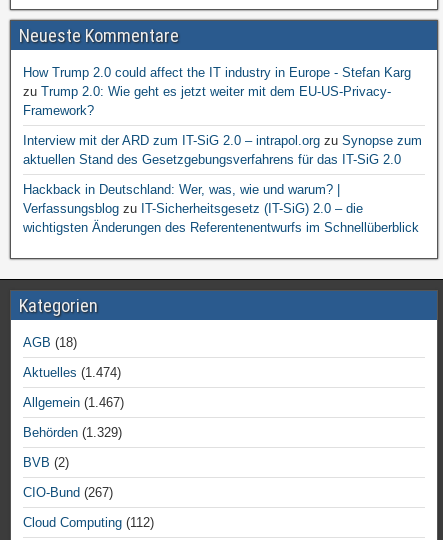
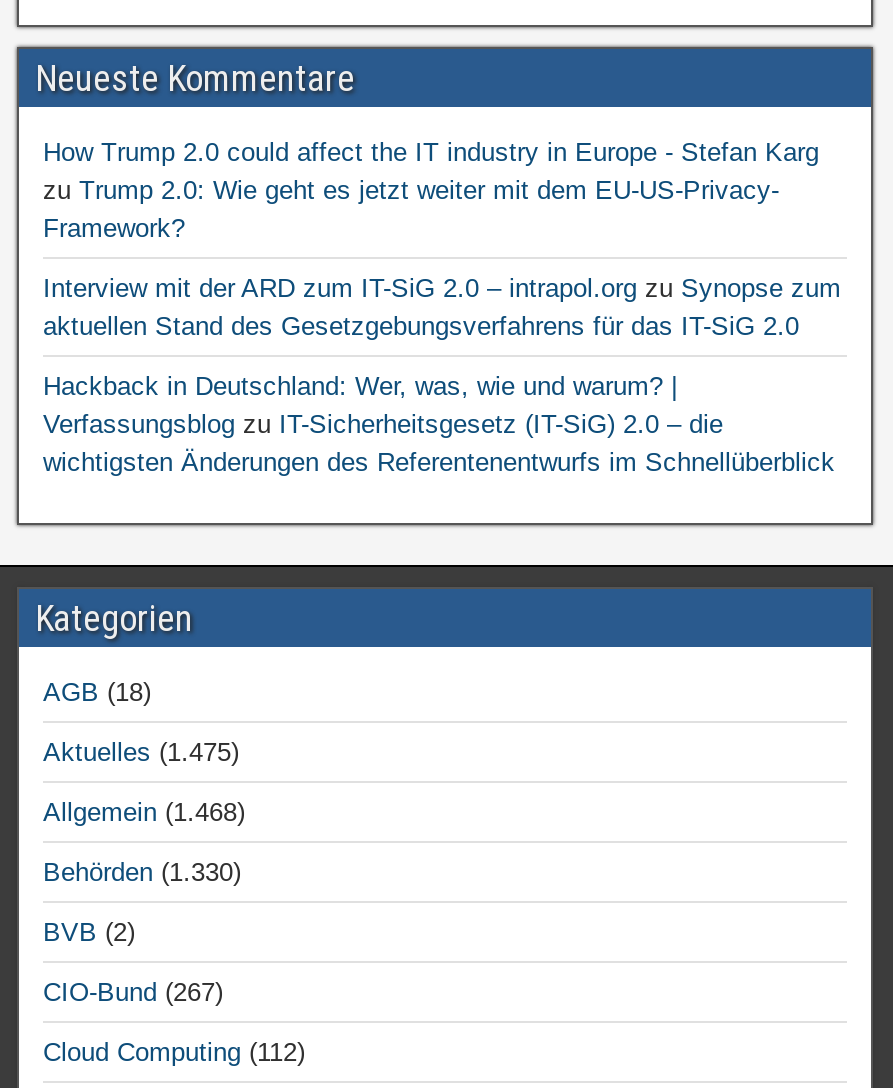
- Aktuelles (1.474)
+ Aktuelles (1.475)

- Allgemein (1.467)
+ Allgemein (1.468)

- Behörden (1.329)
+ Behörden (1.330)
